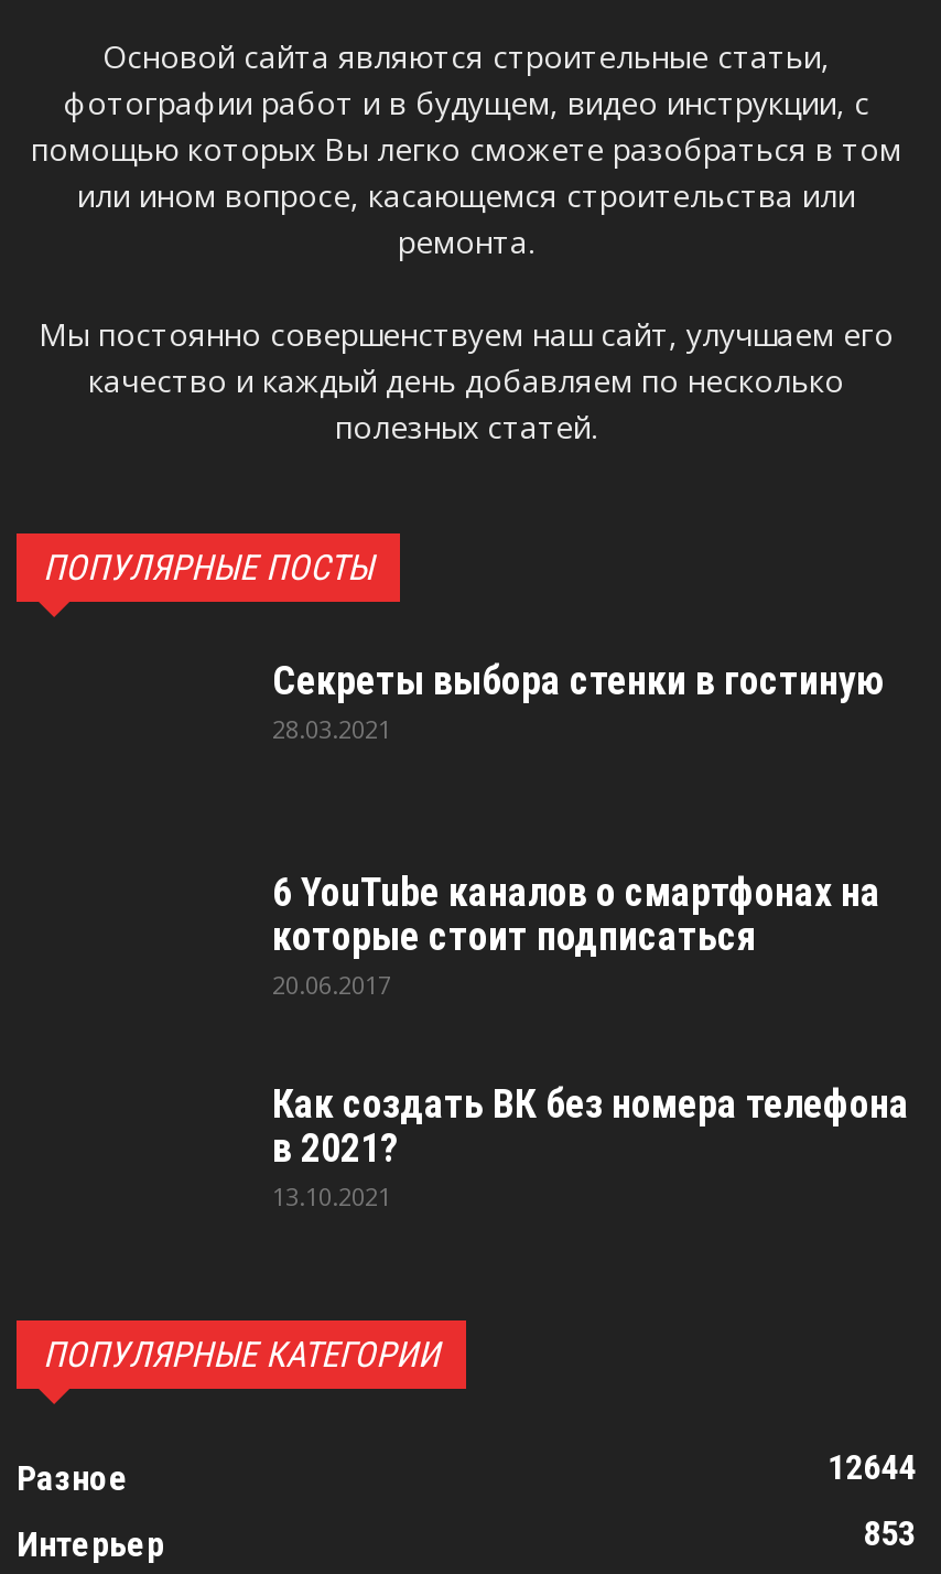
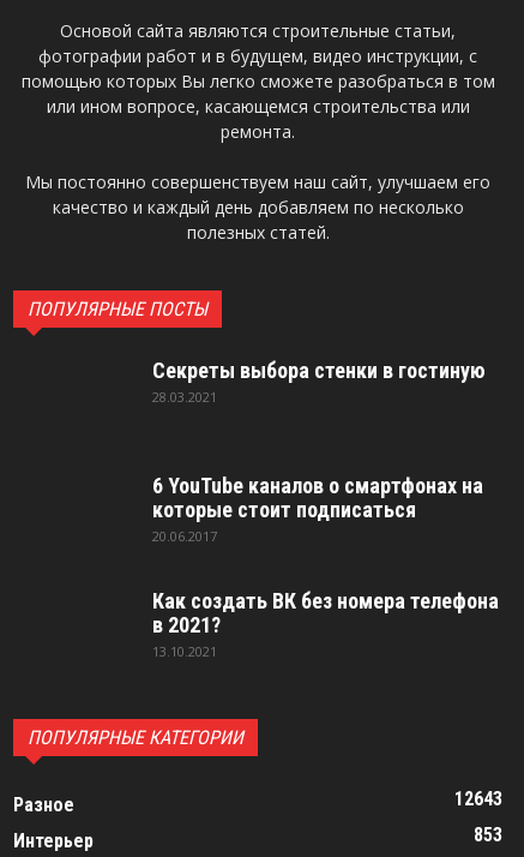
- 12644
+ 12643
